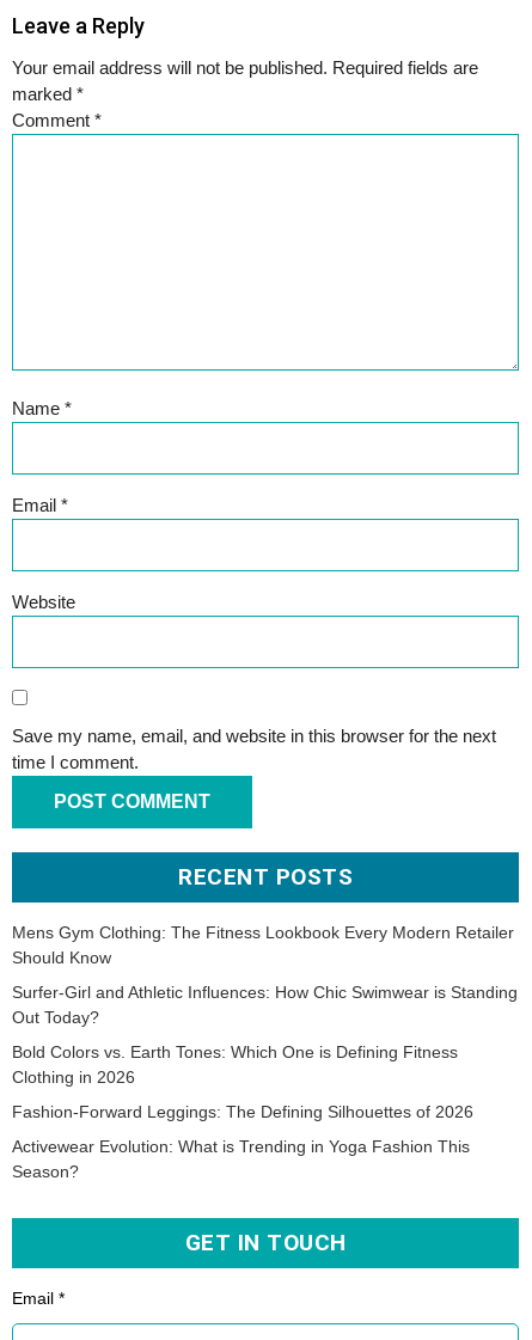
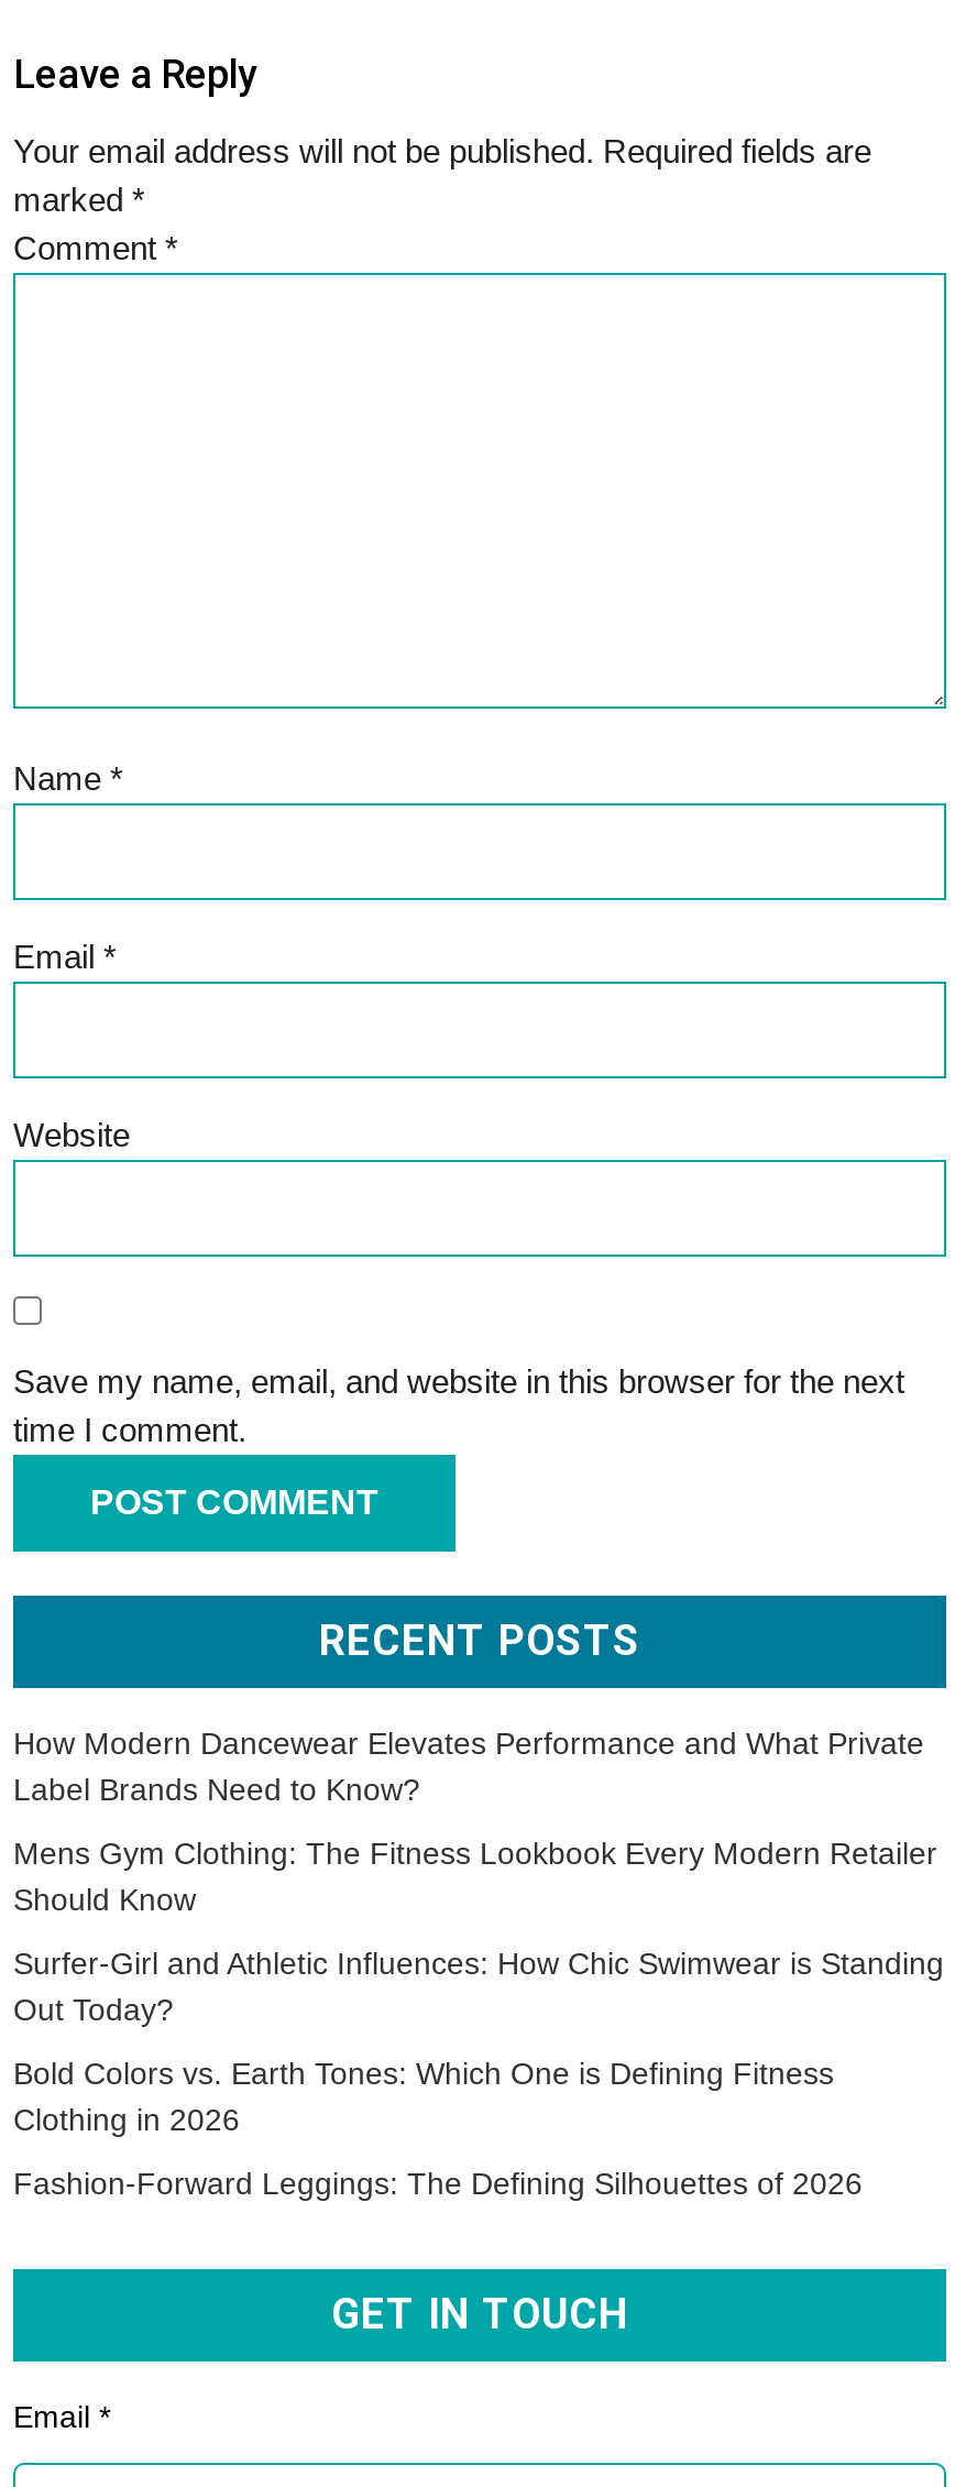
+ How Modern Dancewear Elevates Performance and What Private
+ Label Brands Need to Know?

moved down: Mens Gym Clothing: The Fitness Lookbook Every Modern Retailer | Should Know | Surfer-Girl and Athletic Influences: How Chic Swimwear is Standing | Out Today? | Bold Colors vs. Earth Tones: Which One is Defining Fitness | Clothing in 2026 | Fashion-Forward Leggings: The Defining Silhouettes of 2026

- Activewear Evolution: What is Trending in Yoga Fashion This
- Season?
